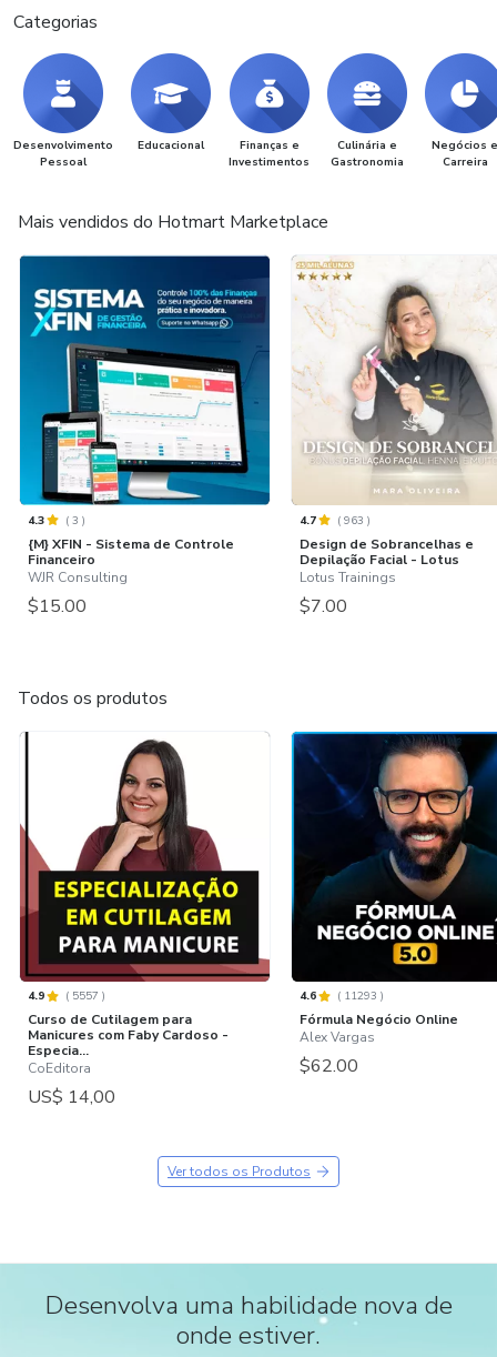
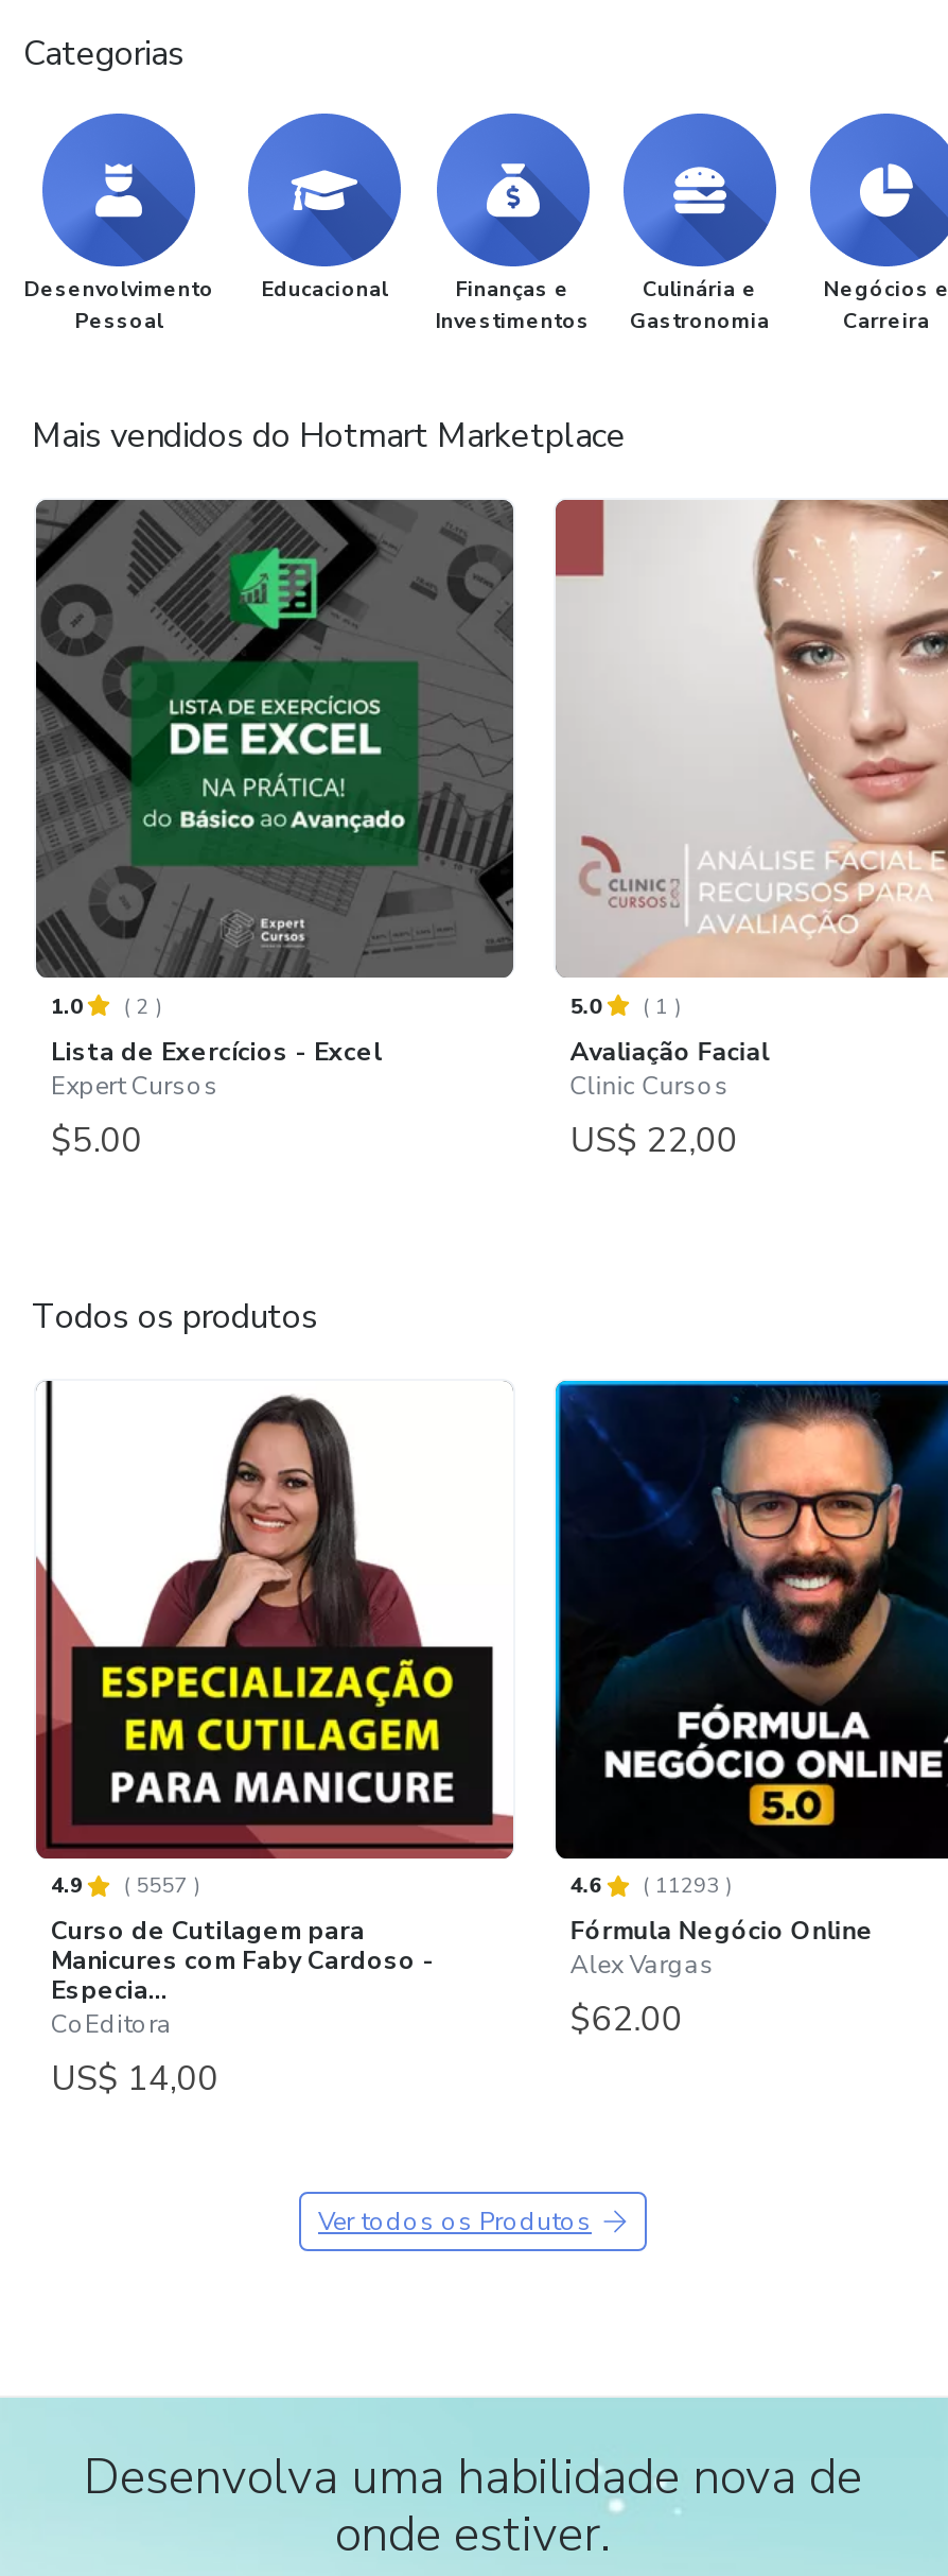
- [image]
- 4.3
- (3)
- {M} XFIN - Sistema de Controle
- Financeiro
- WJR Consulting
- $15.00
+ [image]
+ 1.0
+ (2)
+ Lista de Exercícios - Excel
+ Expert Cursos
+ $5.00

- [image]
- 4.7
- (963)
- Design de Sobrancelhas e
- Depilação Facial - Lotus
- Lotus Trainings
- $7.00
+ [image]
+ 5.0
+ (1)
+ Avaliação Facial
+ Clinic Cursos
+ US$ 22,00
